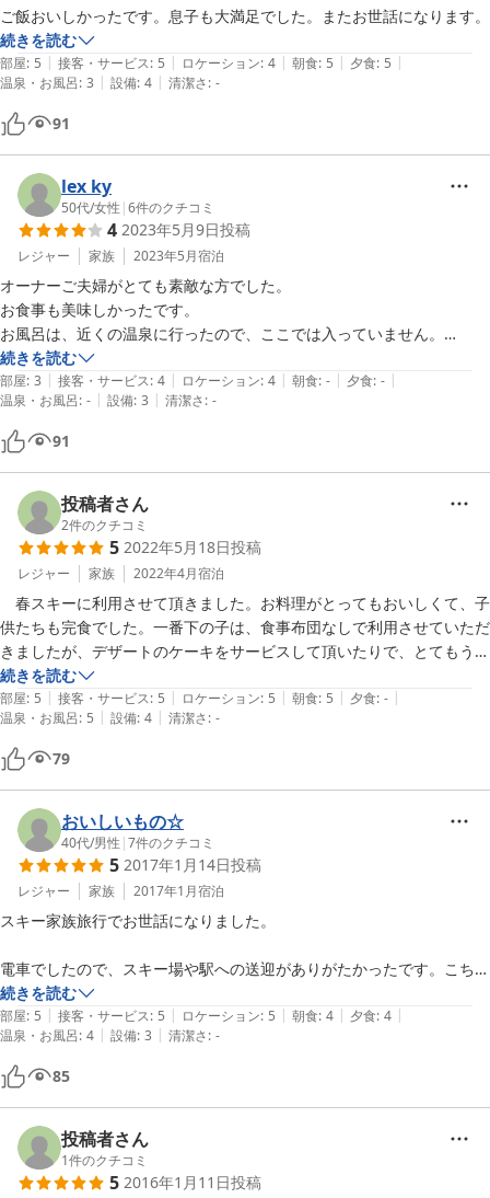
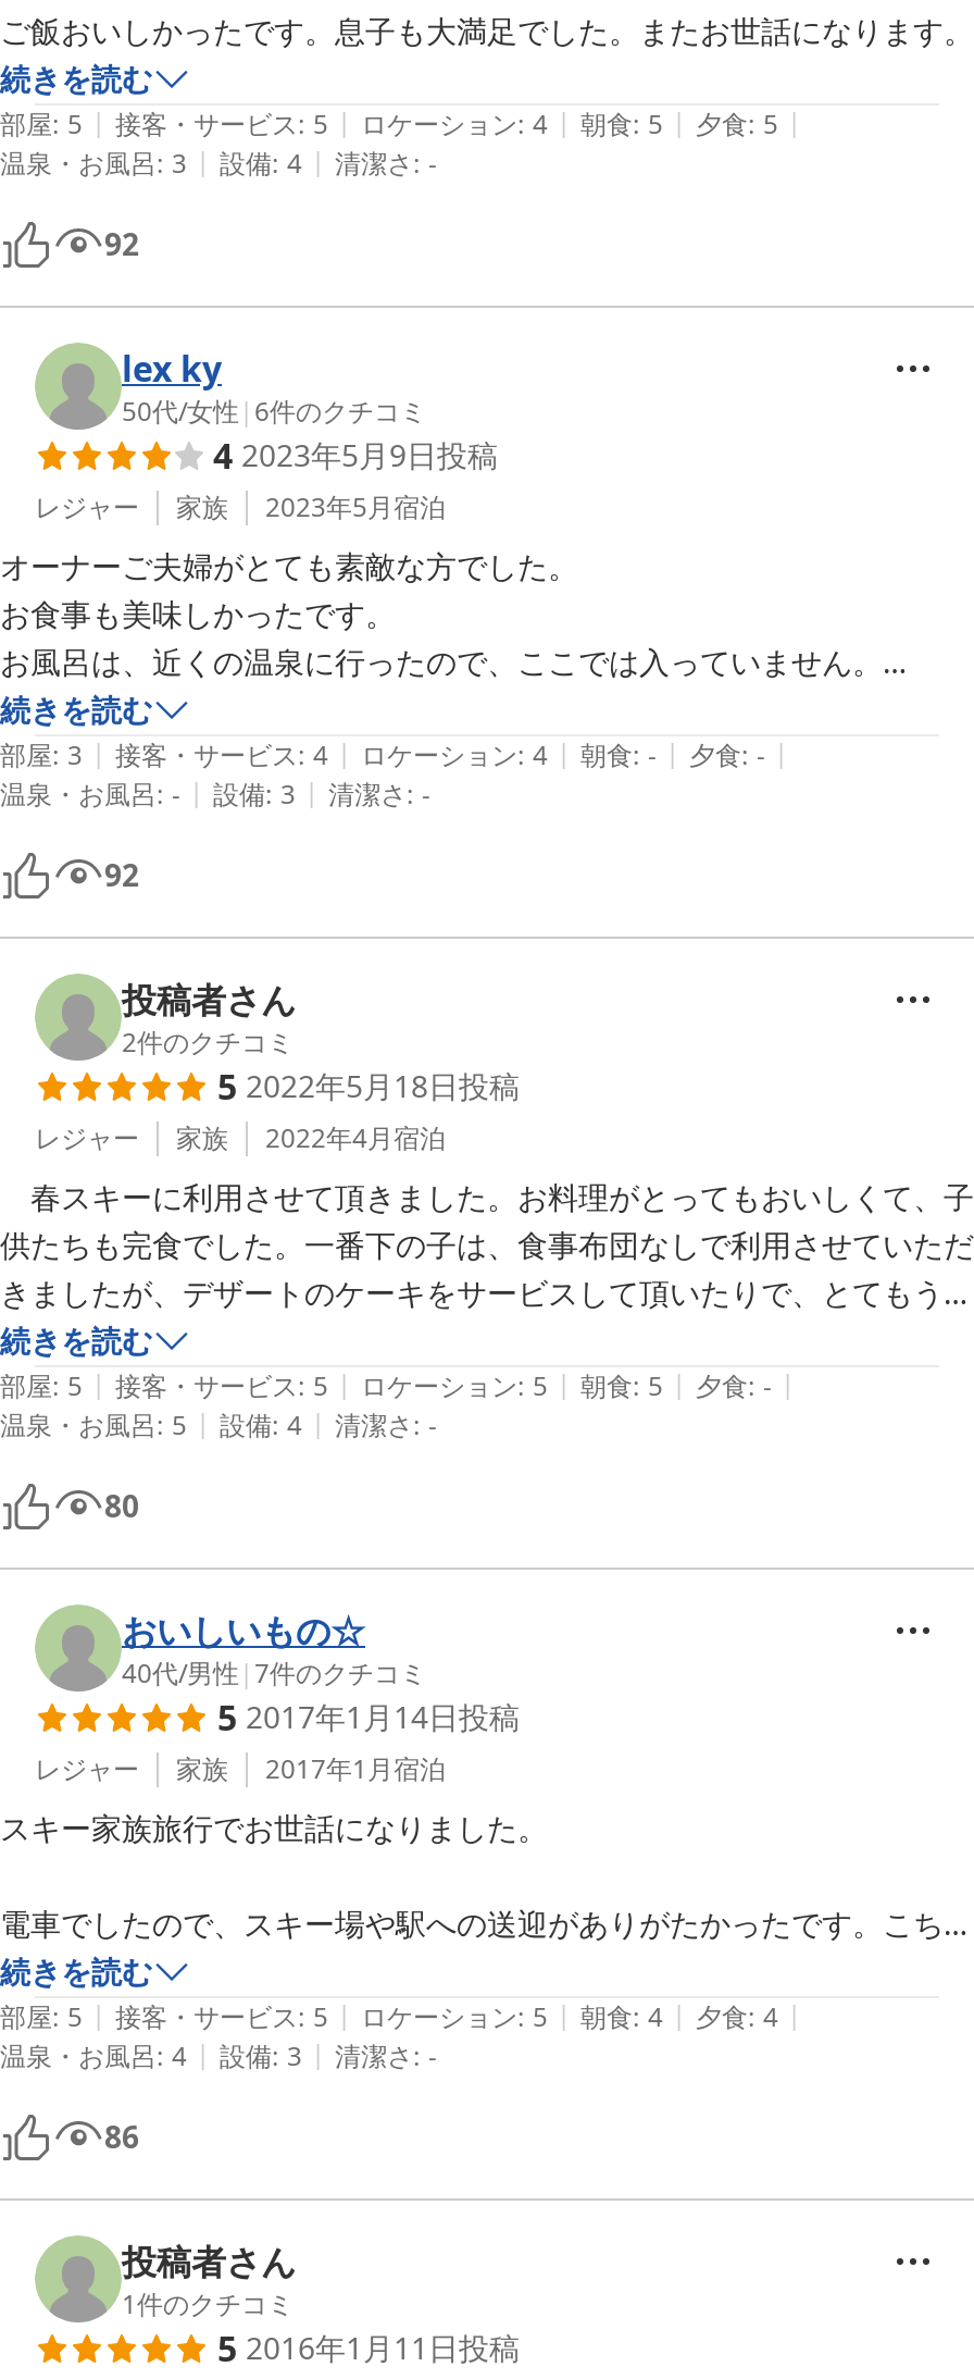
- 91
+ 92

- 91
+ 92

- 79
+ 80

- 85
+ 86
